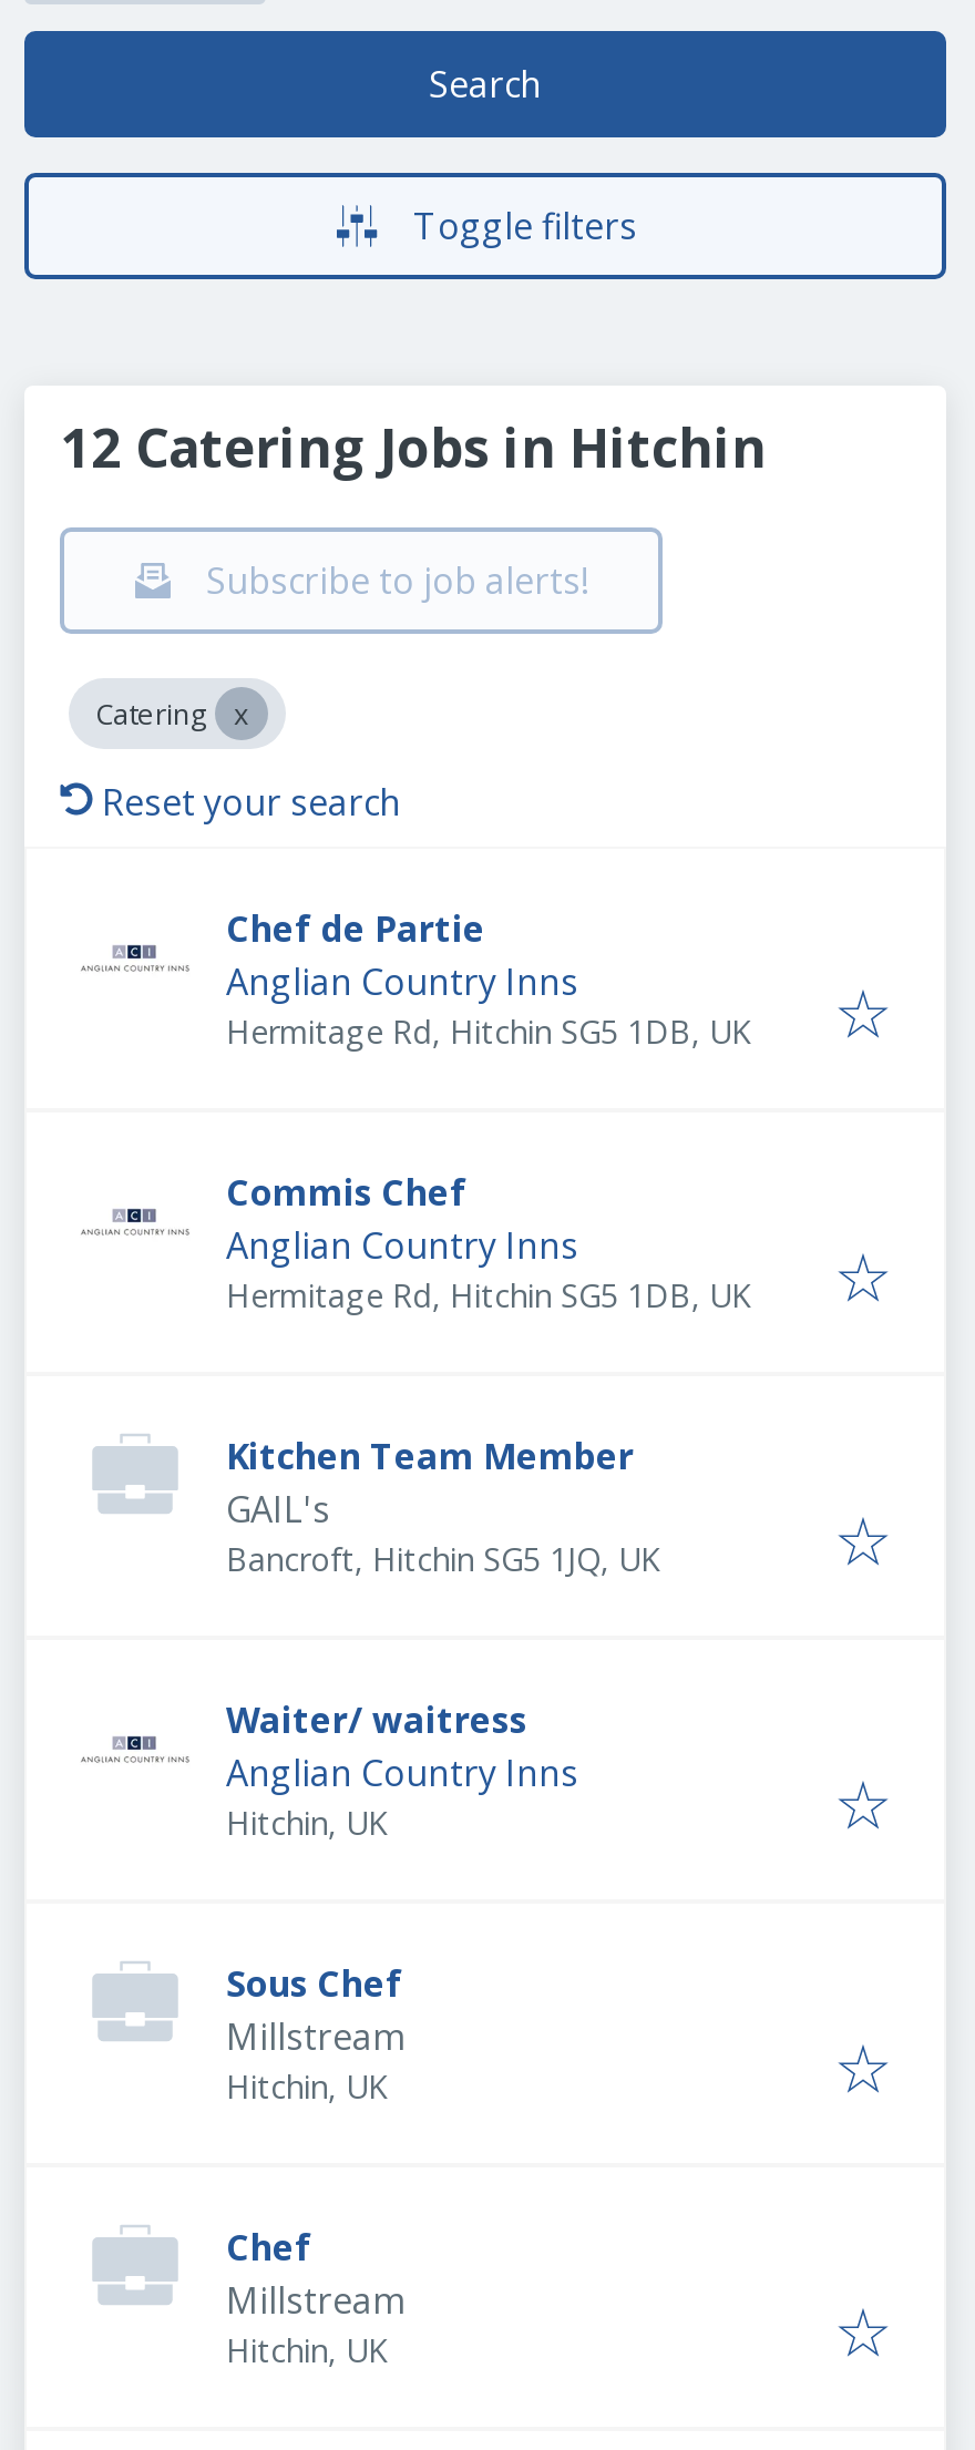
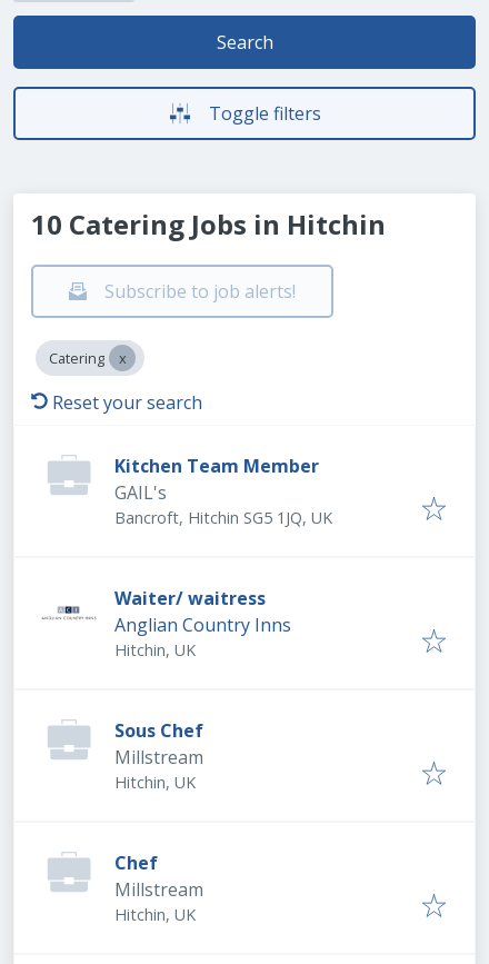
- 12 Catering Jobs in Hitchin
+ 10 Catering Jobs in Hitchin

- Chef de Partie
- Anglian Country Inns
- Hermitage Rd, Hitchin SG5 1DB, UK
- Commis Chef
- Anglian Country Inns
- Hermitage Rd, Hitchin SG5 1DB, UK
